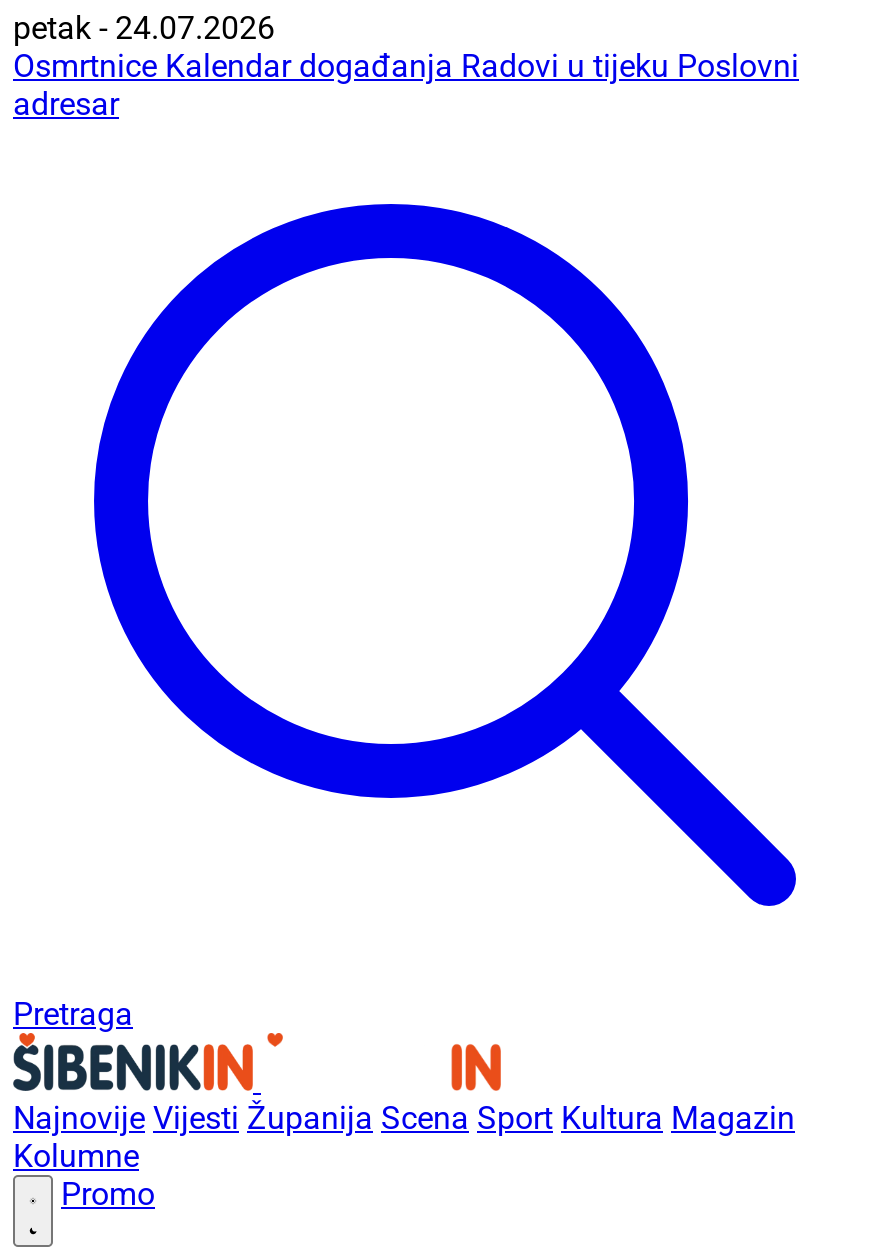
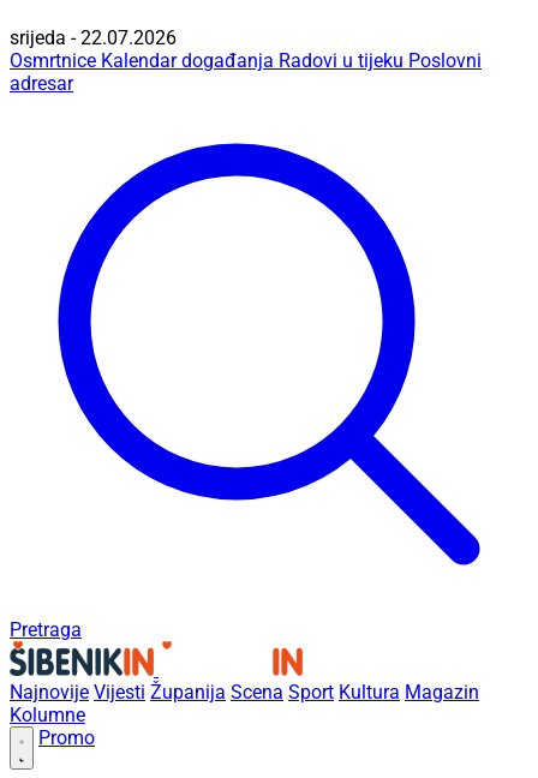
- petak - 24.07.2026
+ srijeda - 22.07.2026
